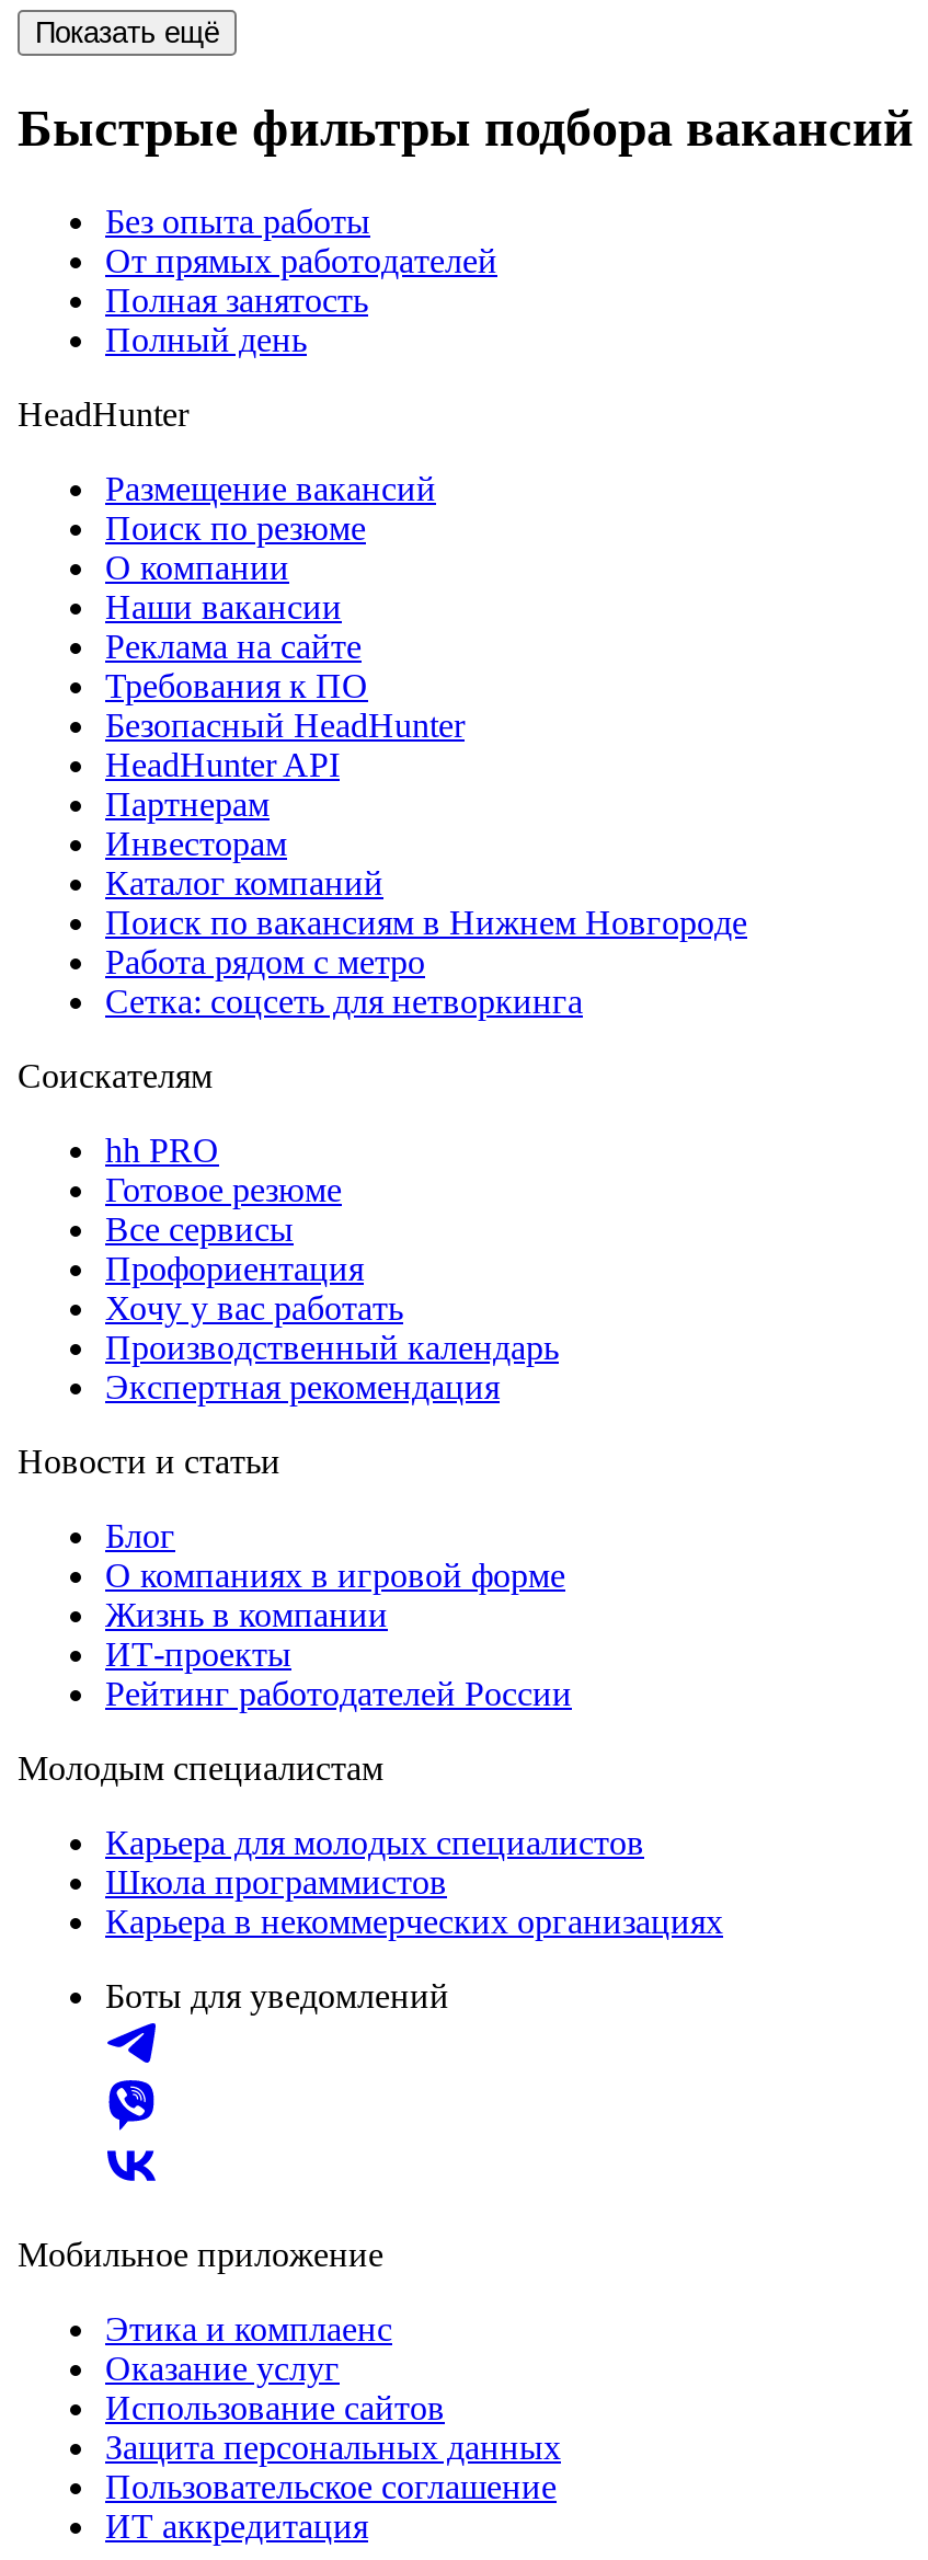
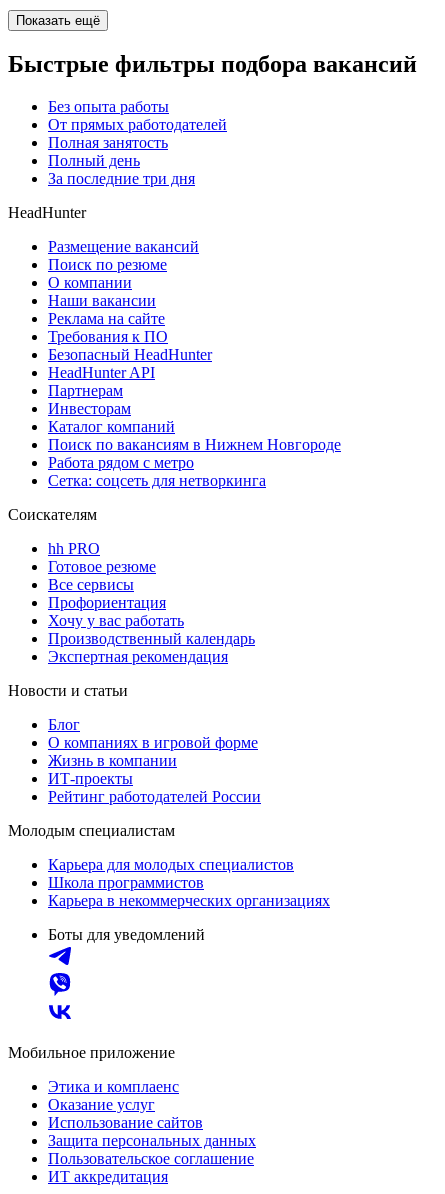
+ За последние три дня
